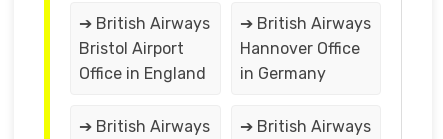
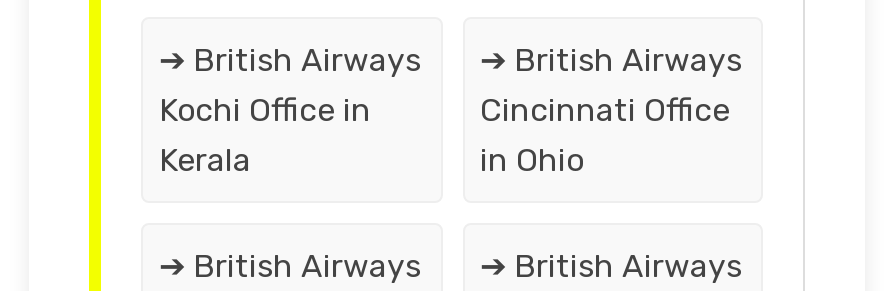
- Bristol Airport
- Office in England
+ Kochi Office in
+ Kerala

- Hannover Office
+ Cincinnati Office

- in Germany
+ in Ohio
